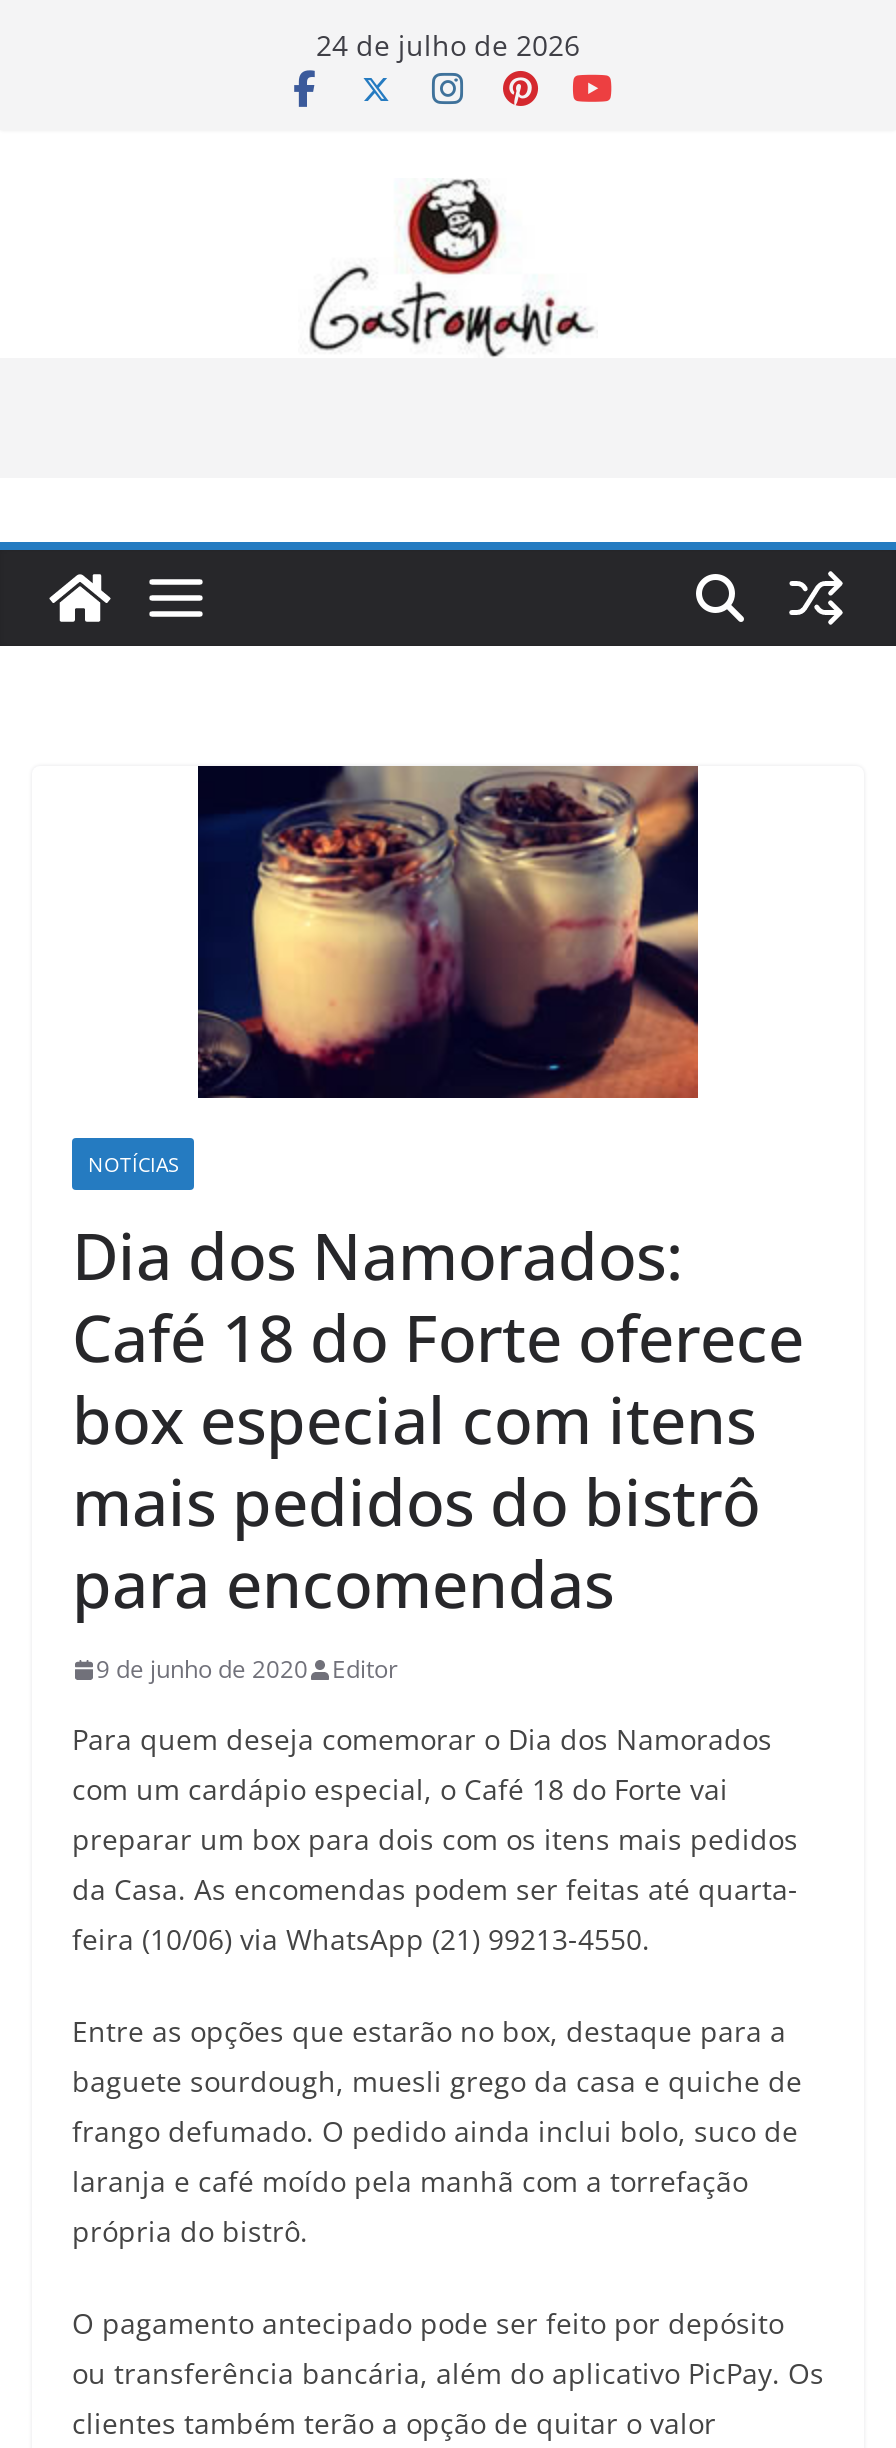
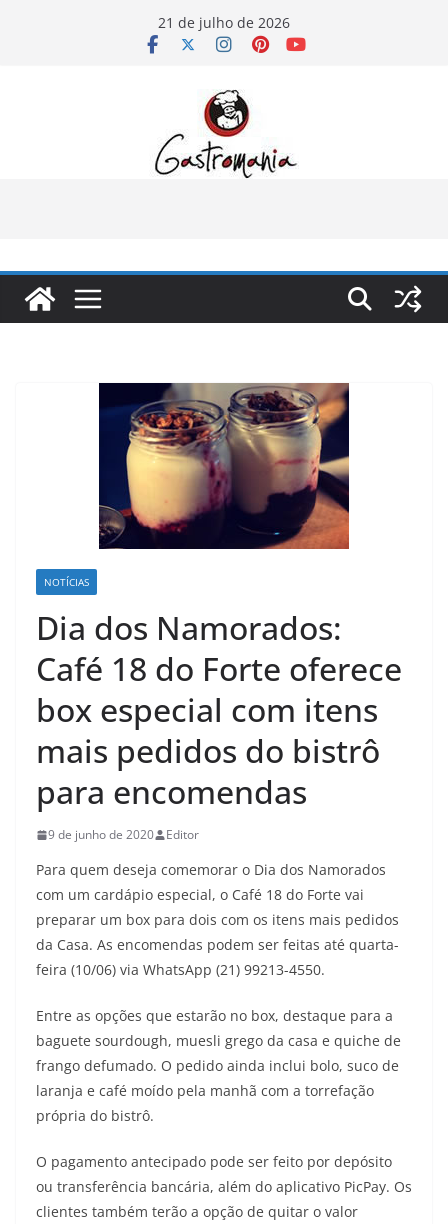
- 24 de julho de 2026
+ 21 de julho de 2026
